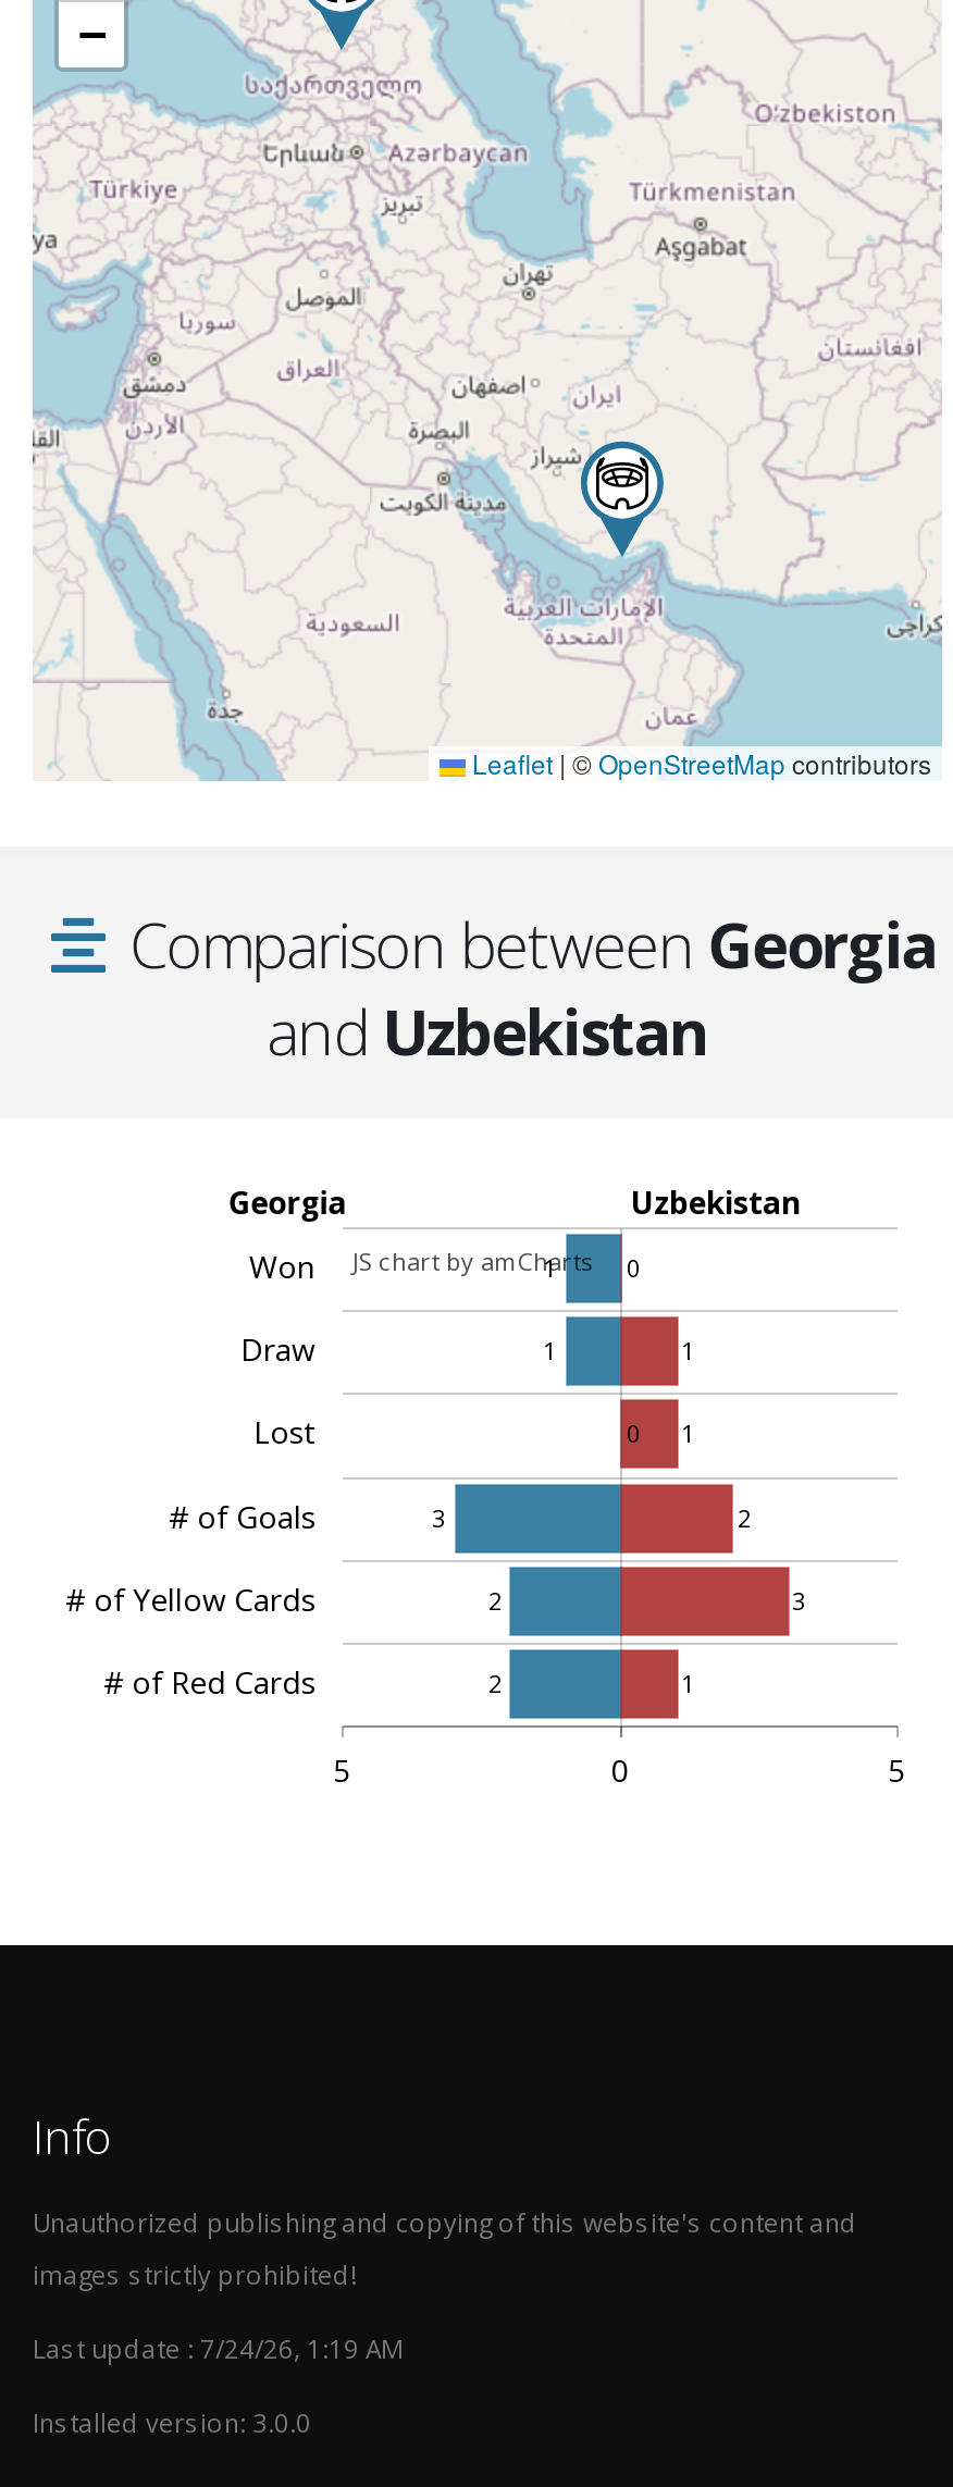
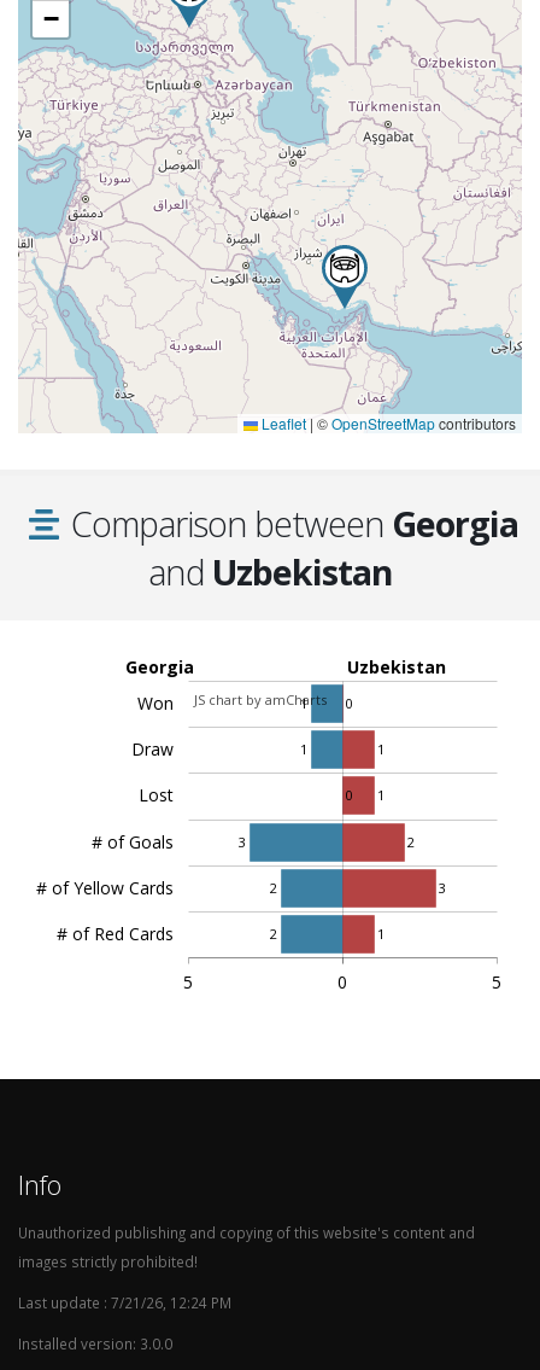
- Last update : 7/24/26, 1:19 AM
+ Last update : 7/21/26, 12:24 PM
